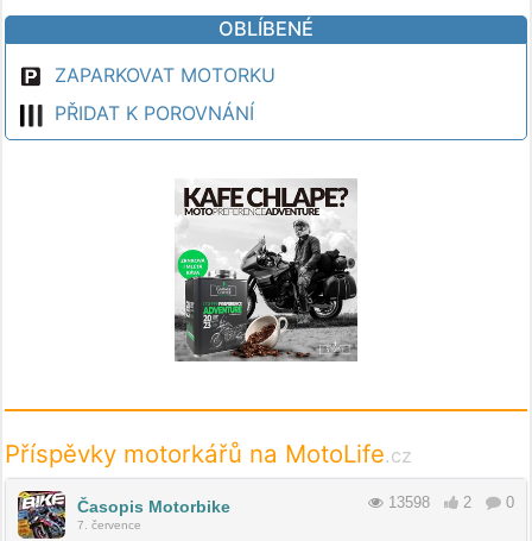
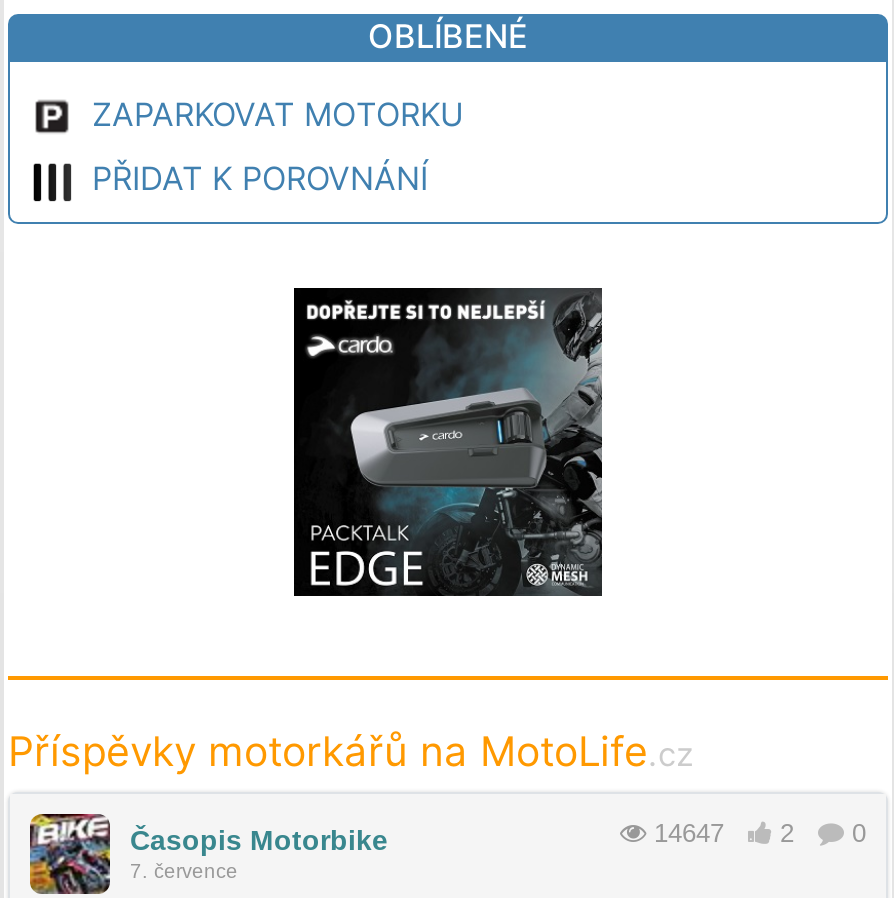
- [image]
+ [image]

- 13598 2 0
+ 14647 2 0
